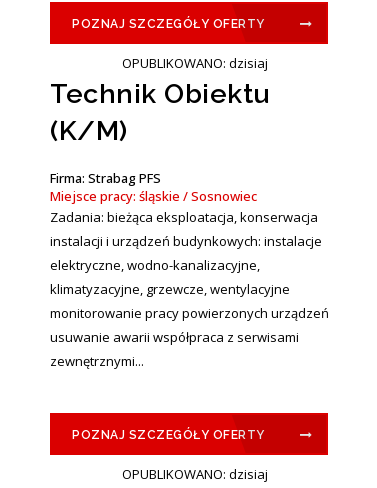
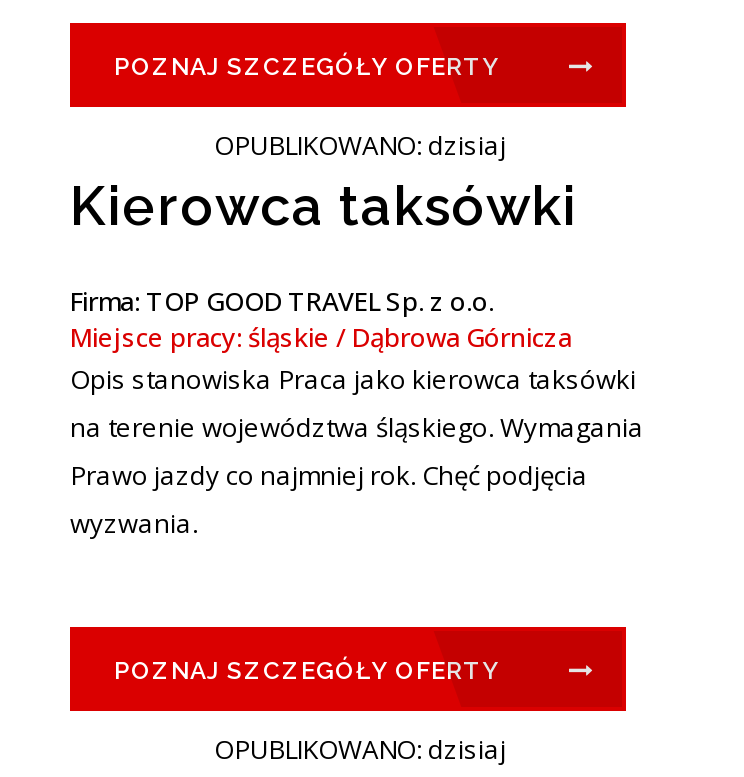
- Technik Obiektu
- (K/M)
+ Kierowca taksówki

- Firma: Strabag PFS
- Miejsce pracy: śląskie / Sosnowiec
- Zadania: bieżąca eksploatacja, konserwacja
- instalacji i urządzeń budynkowych: instalacje
- elektryczne, wodno-kanalizacyjne,
- klimatyzacyjne, grzewcze, wentylacyjne
- monitorowanie pracy powierzonych urządzeń
- usuwanie awarii współpraca z serwisami
- zewnętrznymi...
+ Firma: TOP GOOD TRAVEL Sp. z o.o.
+ Miejsce pracy: śląskie / Dąbrowa Górnicza
+ Opis stanowiska Praca jako kierowca taksówki
+ na terenie województwa śląskiego. Wymagania
+ Prawo jazdy co najmniej rok. Chęć podjęcia
+ wyzwania.
